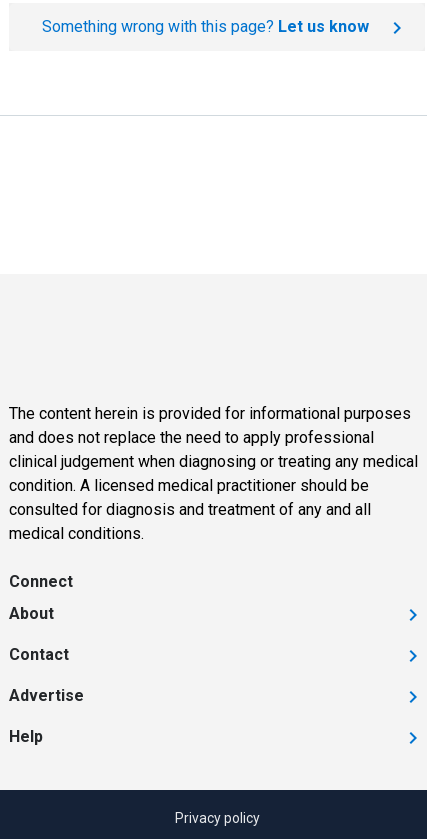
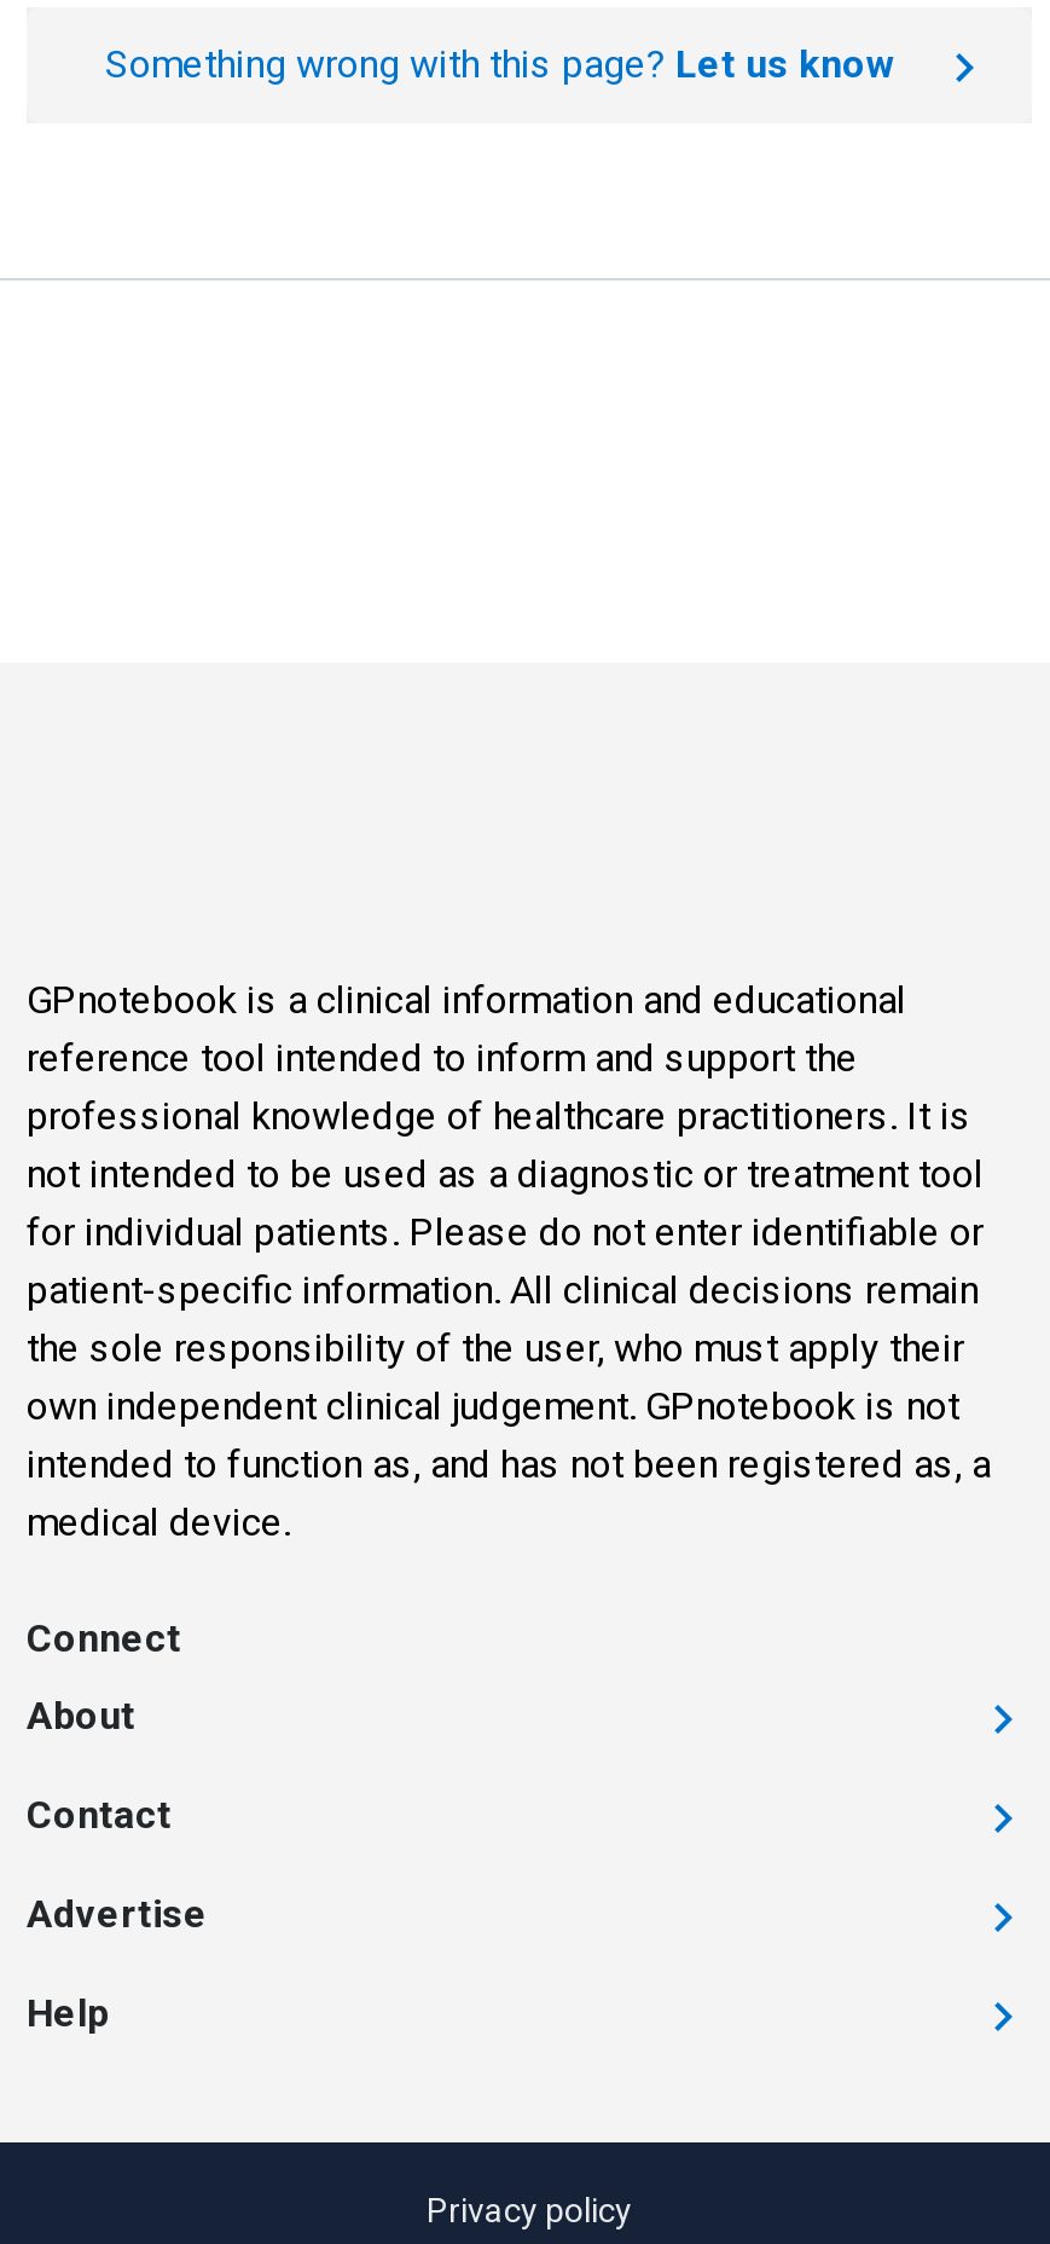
- The content herein is provided for informational purposes
- and does not replace the need to apply professional
- clinical judgement when diagnosing or treating any medical
- condition. A licensed medical practitioner should be
- consulted for diagnosis and treatment of any and all
- medical conditions.
+ GPnotebook is a clinical information and educational
+ reference tool intended to inform and support the
+ professional knowledge of healthcare practitioners. It is
+ not intended to be used as a diagnostic or treatment tool
+ for individual patients. Please do not enter identifiable or
+ patient-specific information. All clinical decisions remain
+ the sole responsibility of the user, who must apply their
+ own independent clinical judgement. GPnotebook is not
+ intended to function as, and has not been registered as, a
+ medical device.
